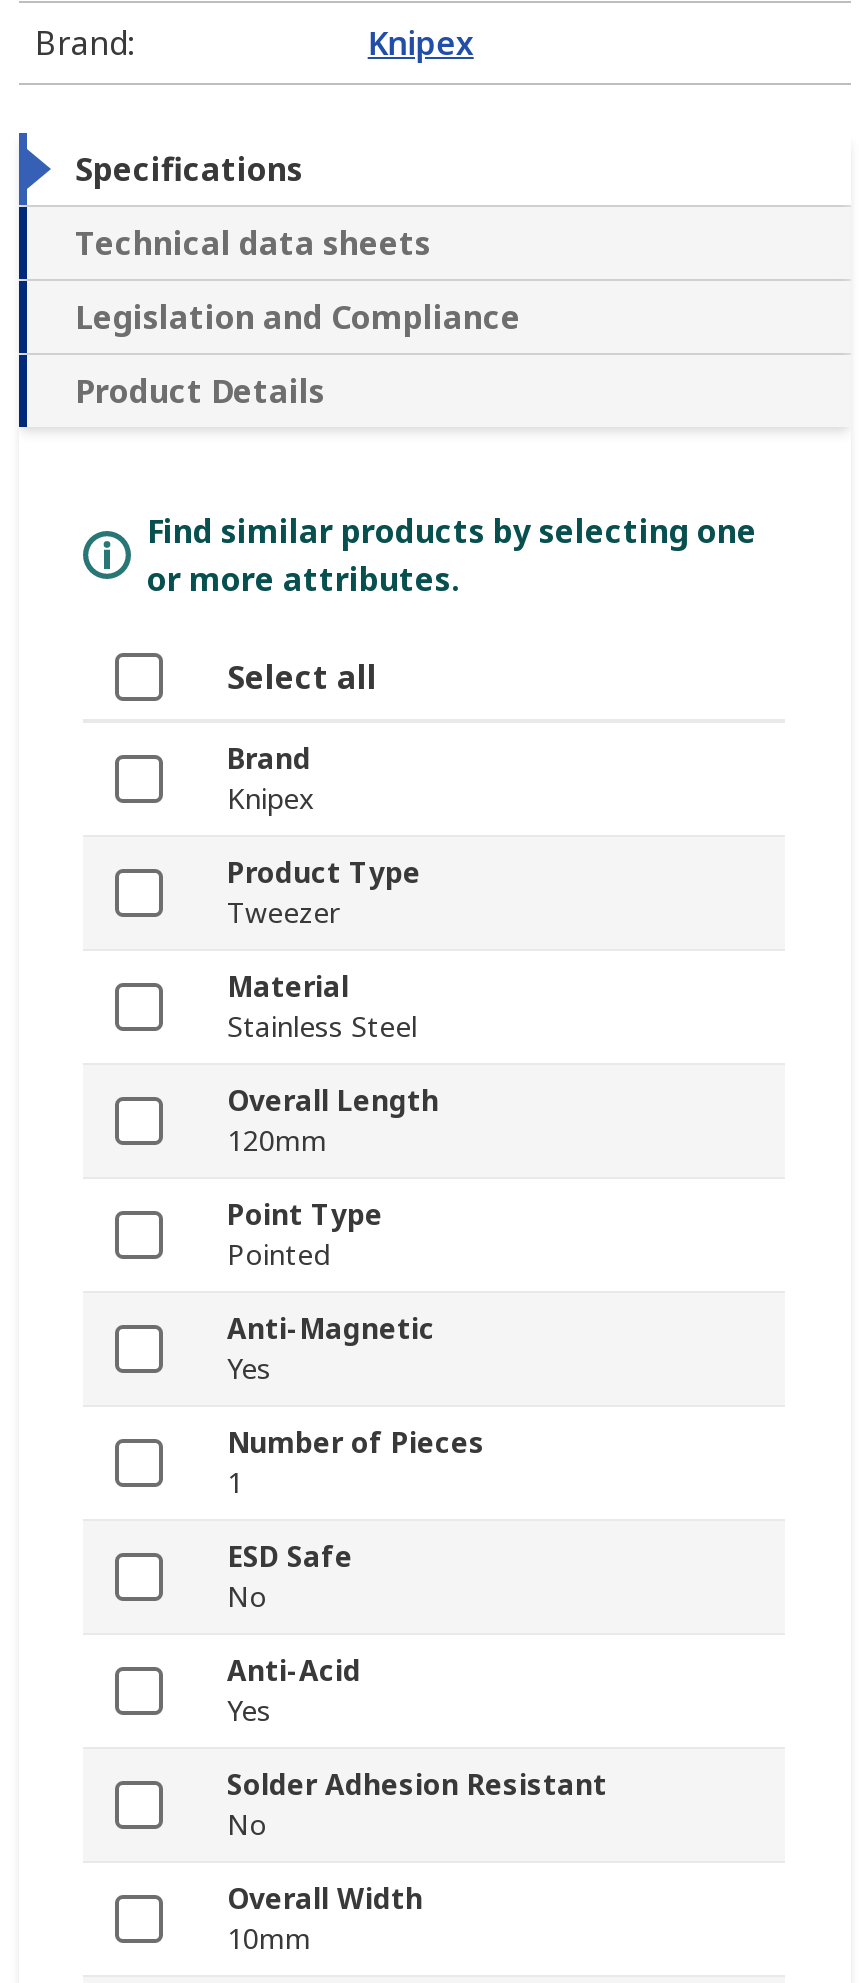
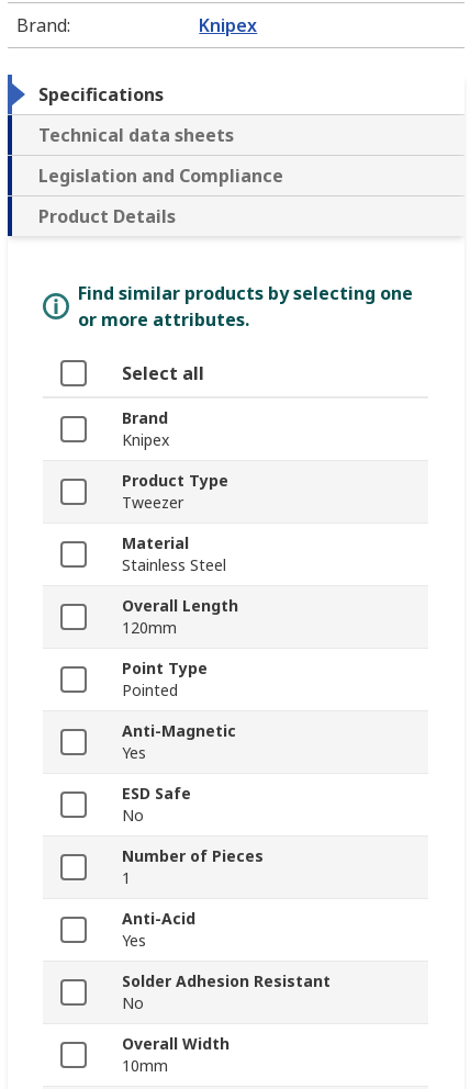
moved down: Number of Pieces | 1

moved up: ESD Safe | No
